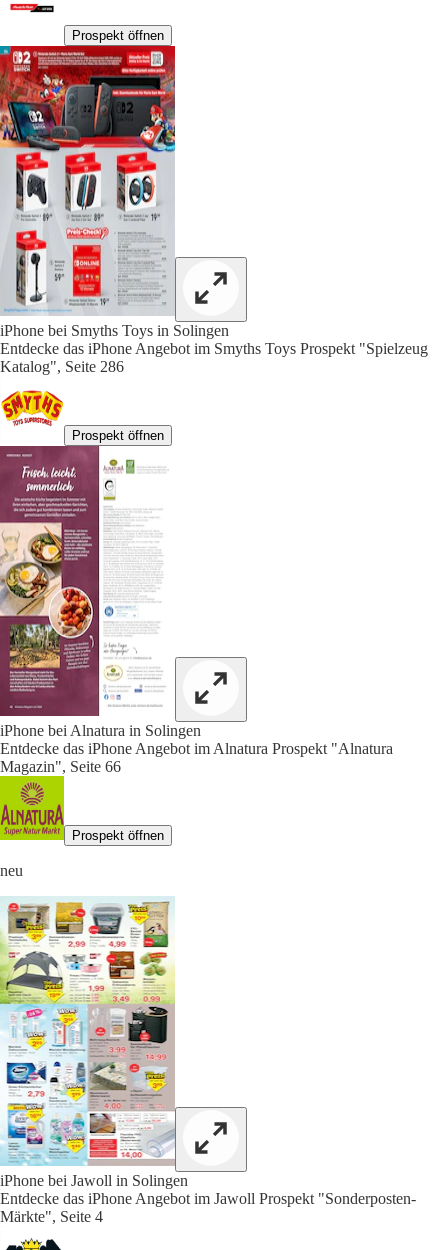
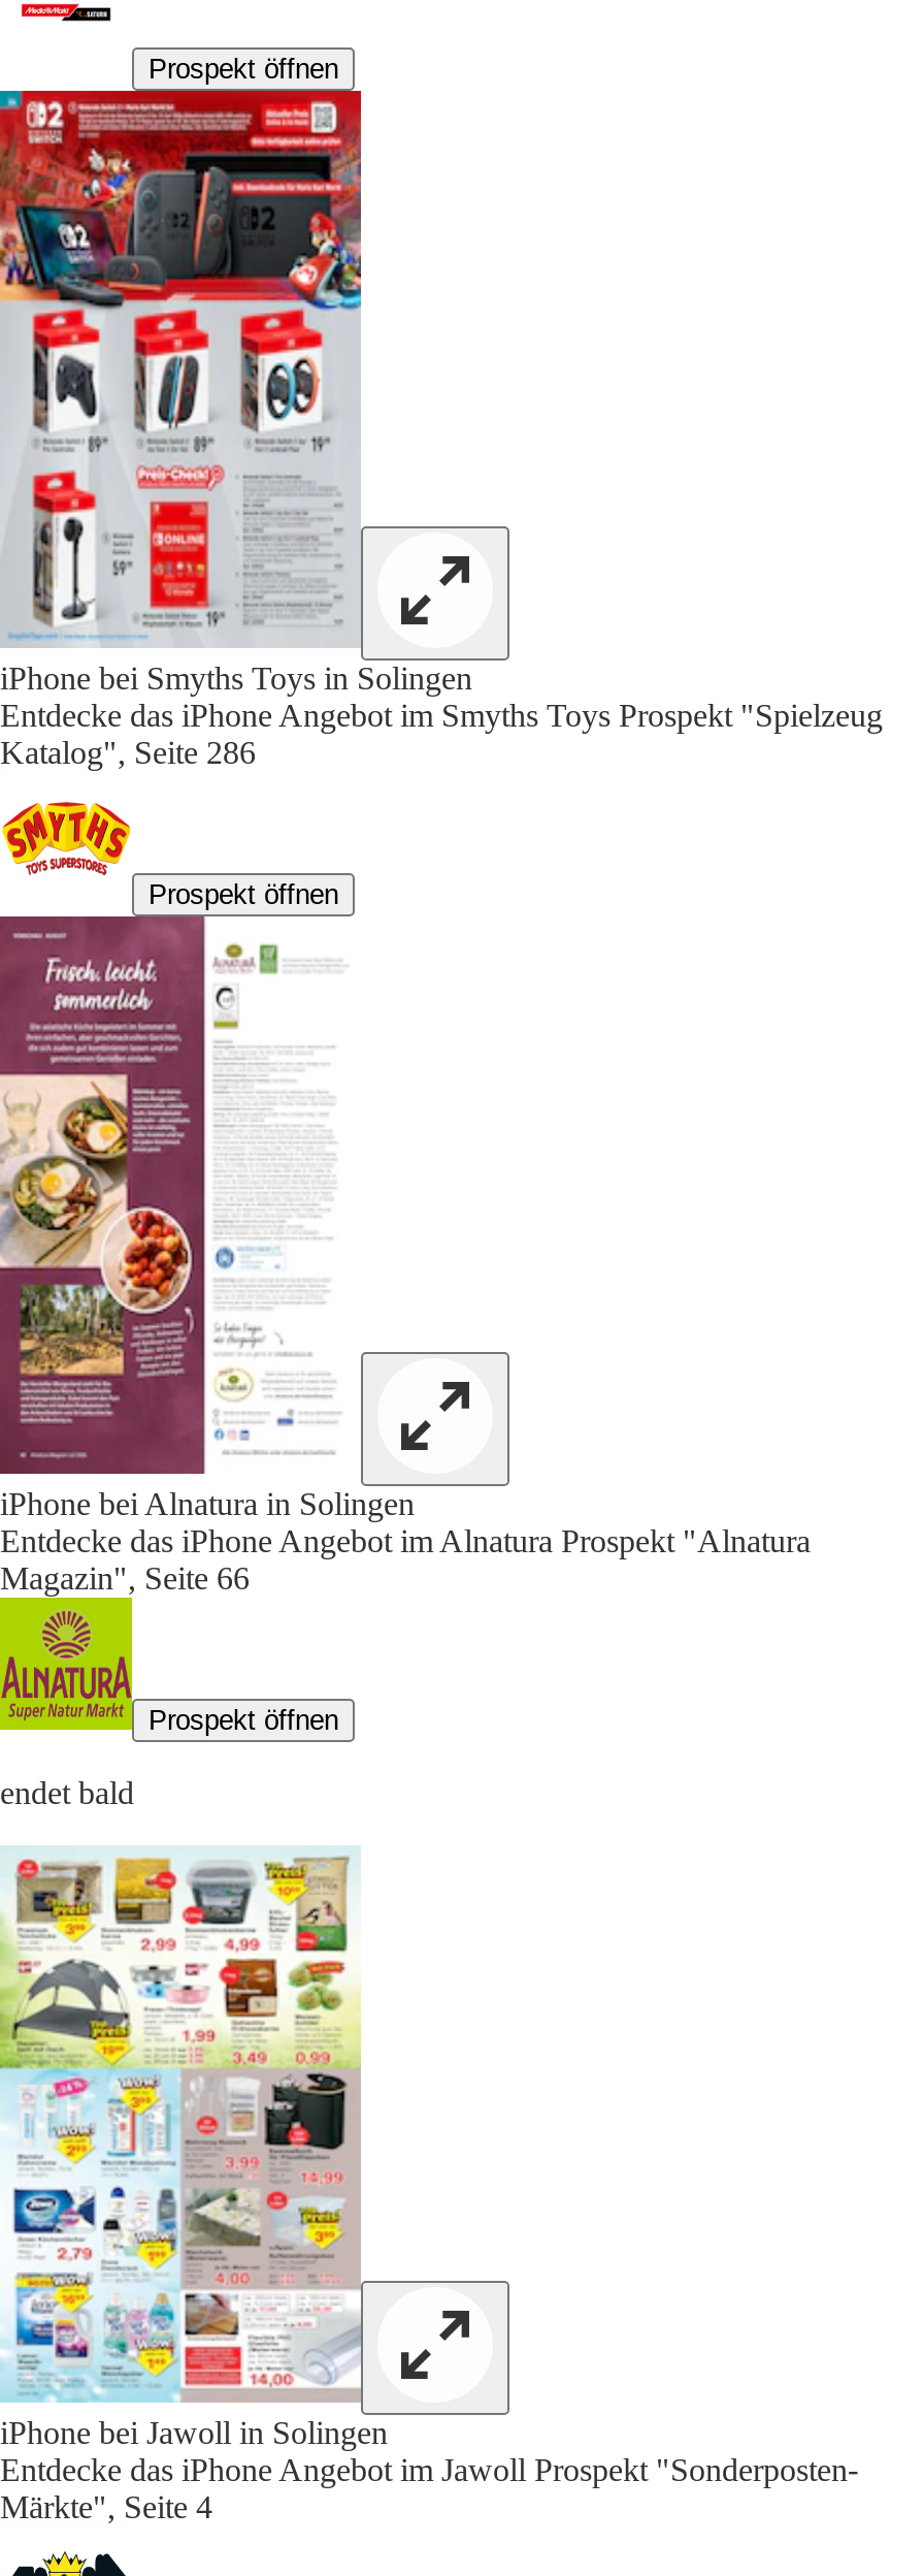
- neu
+ endet bald
